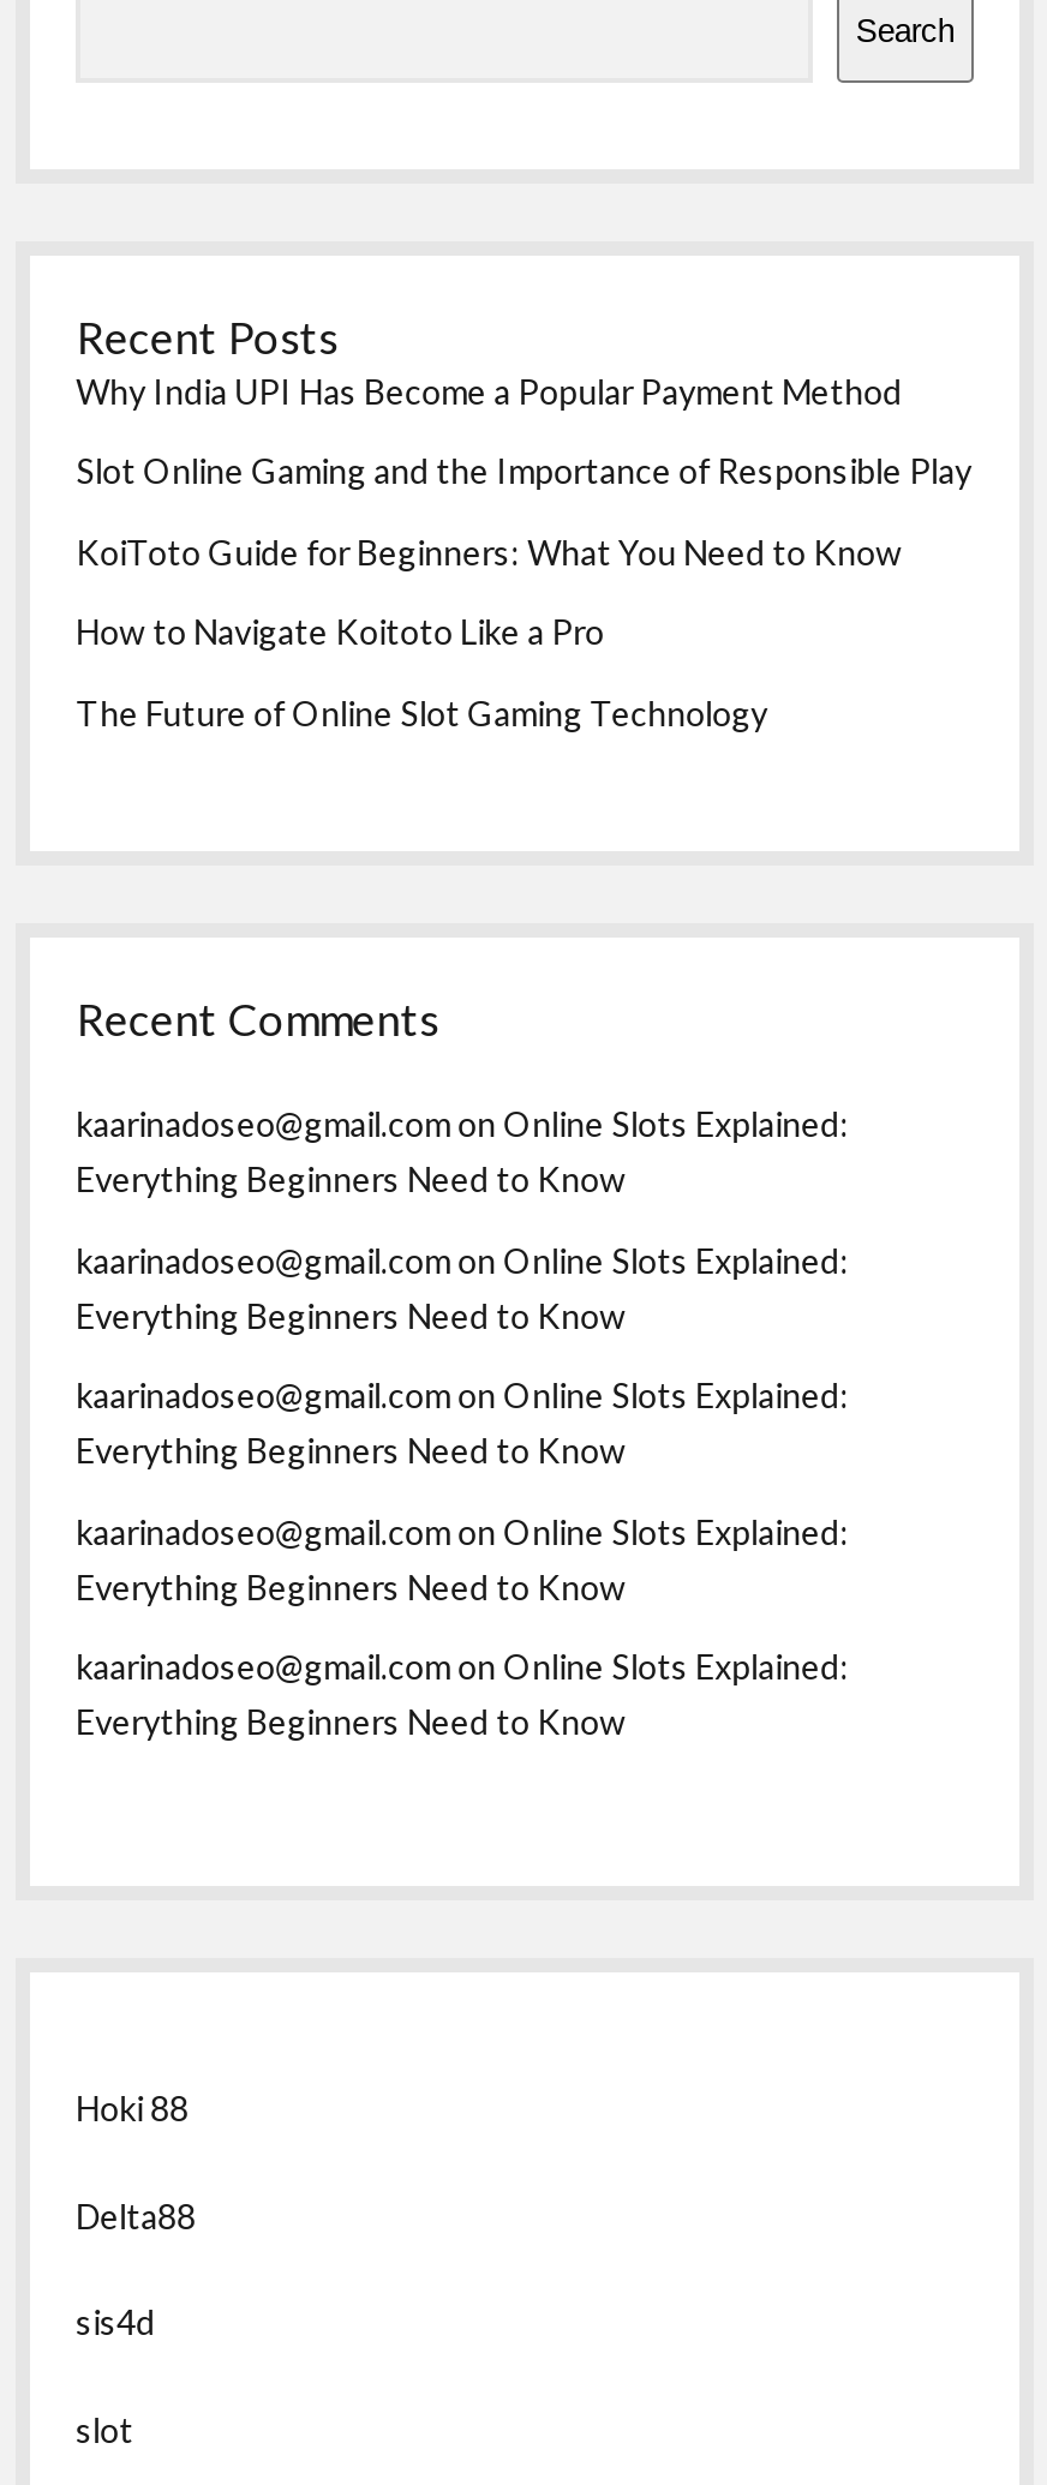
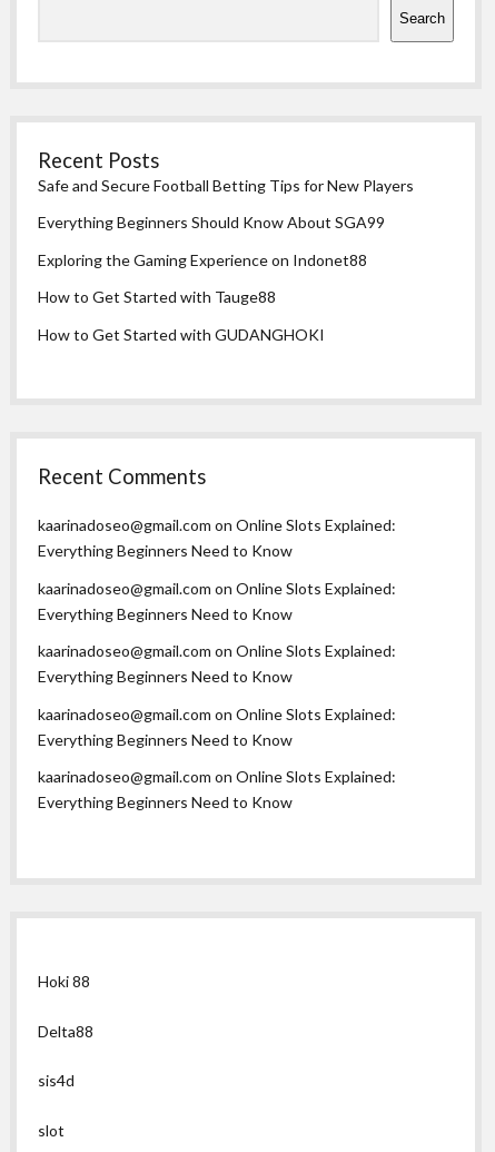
- Why India UPI Has Become a Popular Payment Method
+ Safe and Secure Football Betting Tips for New Players

- Slot Online Gaming and the Importance of Responsible Play
+ Everything Beginners Should Know About SGA99

- KoiToto Guide for Beginners: What You Need to Know
+ Exploring the Gaming Experience on Indonet88

- How to Navigate Koitoto Like a Pro
+ How to Get Started with Tauge88

- The Future of Online Slot Gaming Technology
+ How to Get Started with GUDANGHOKI
